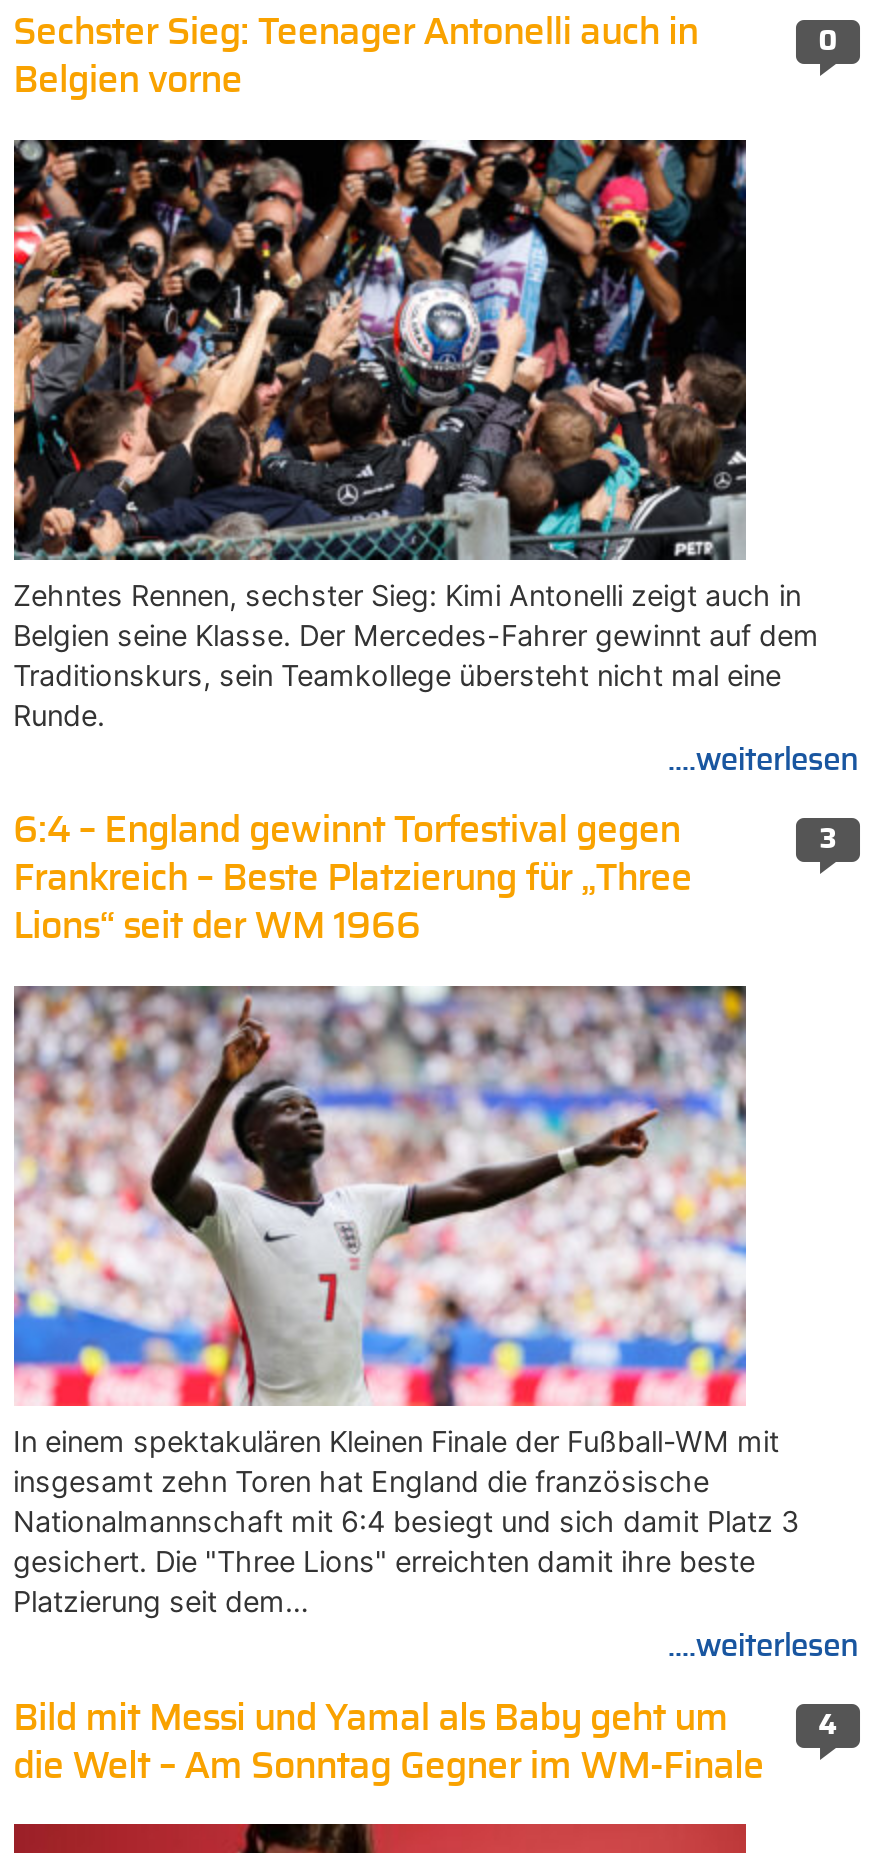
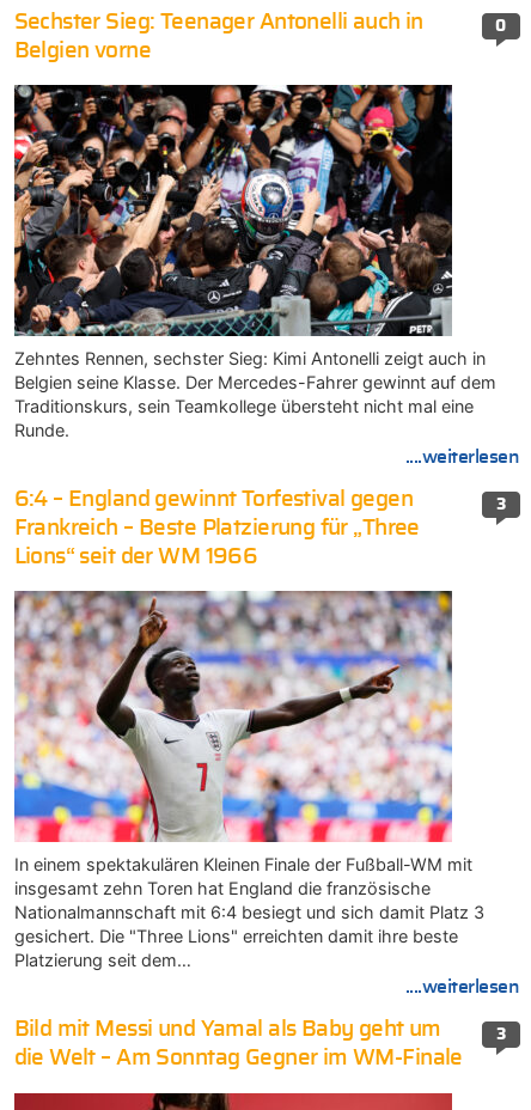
- 4
+ 3
